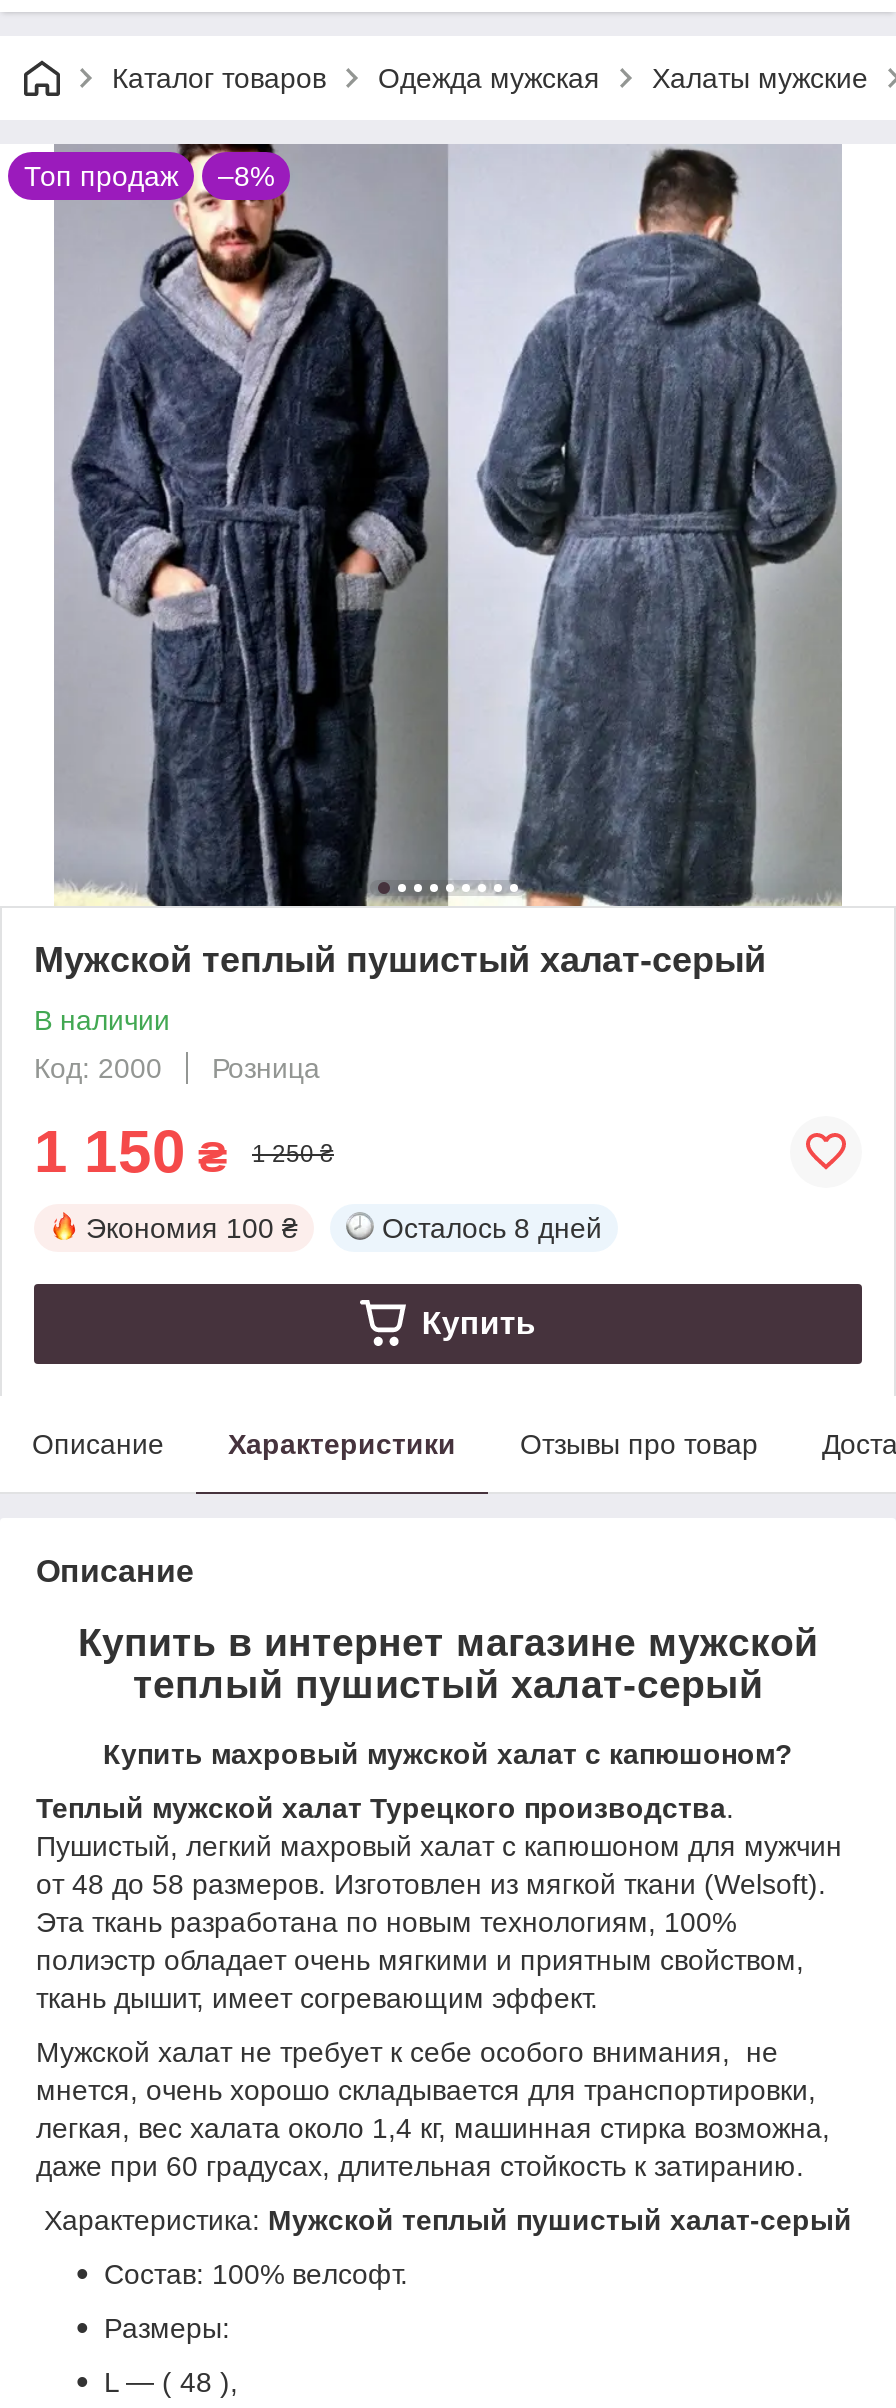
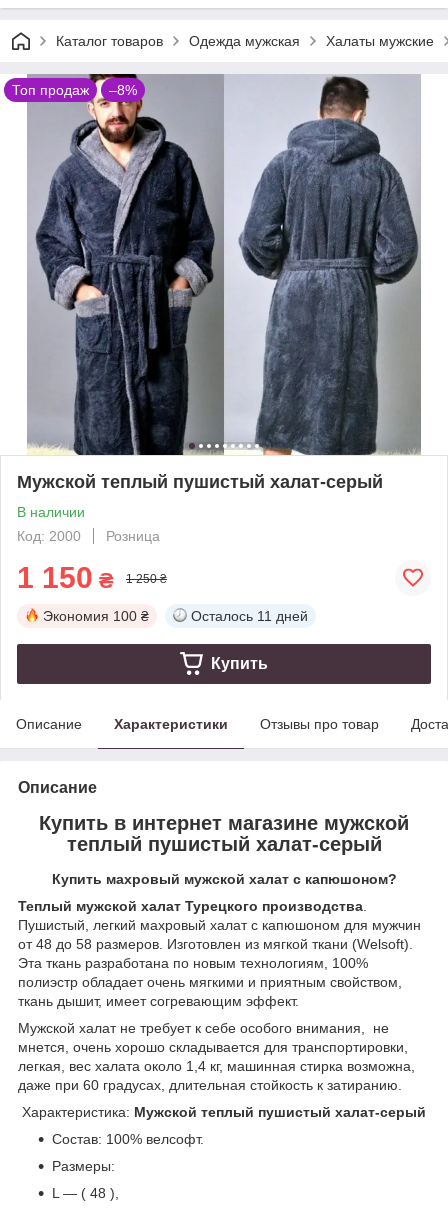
- Осталось 8 дней
+ Осталось 11 дней
